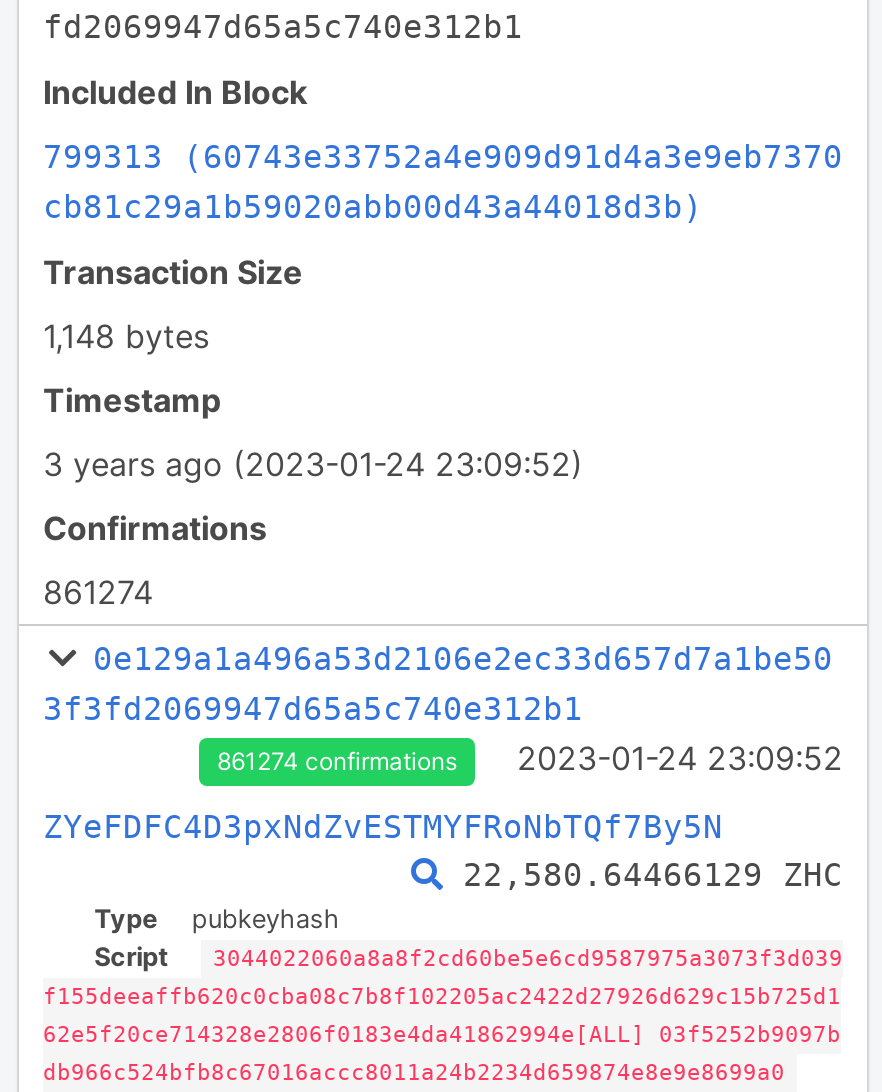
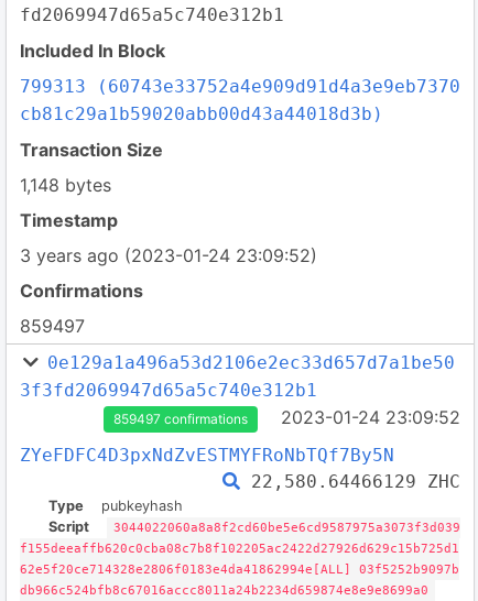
- 861274
+ 859497

- 861274 confirmations
+ 859497 confirmations
